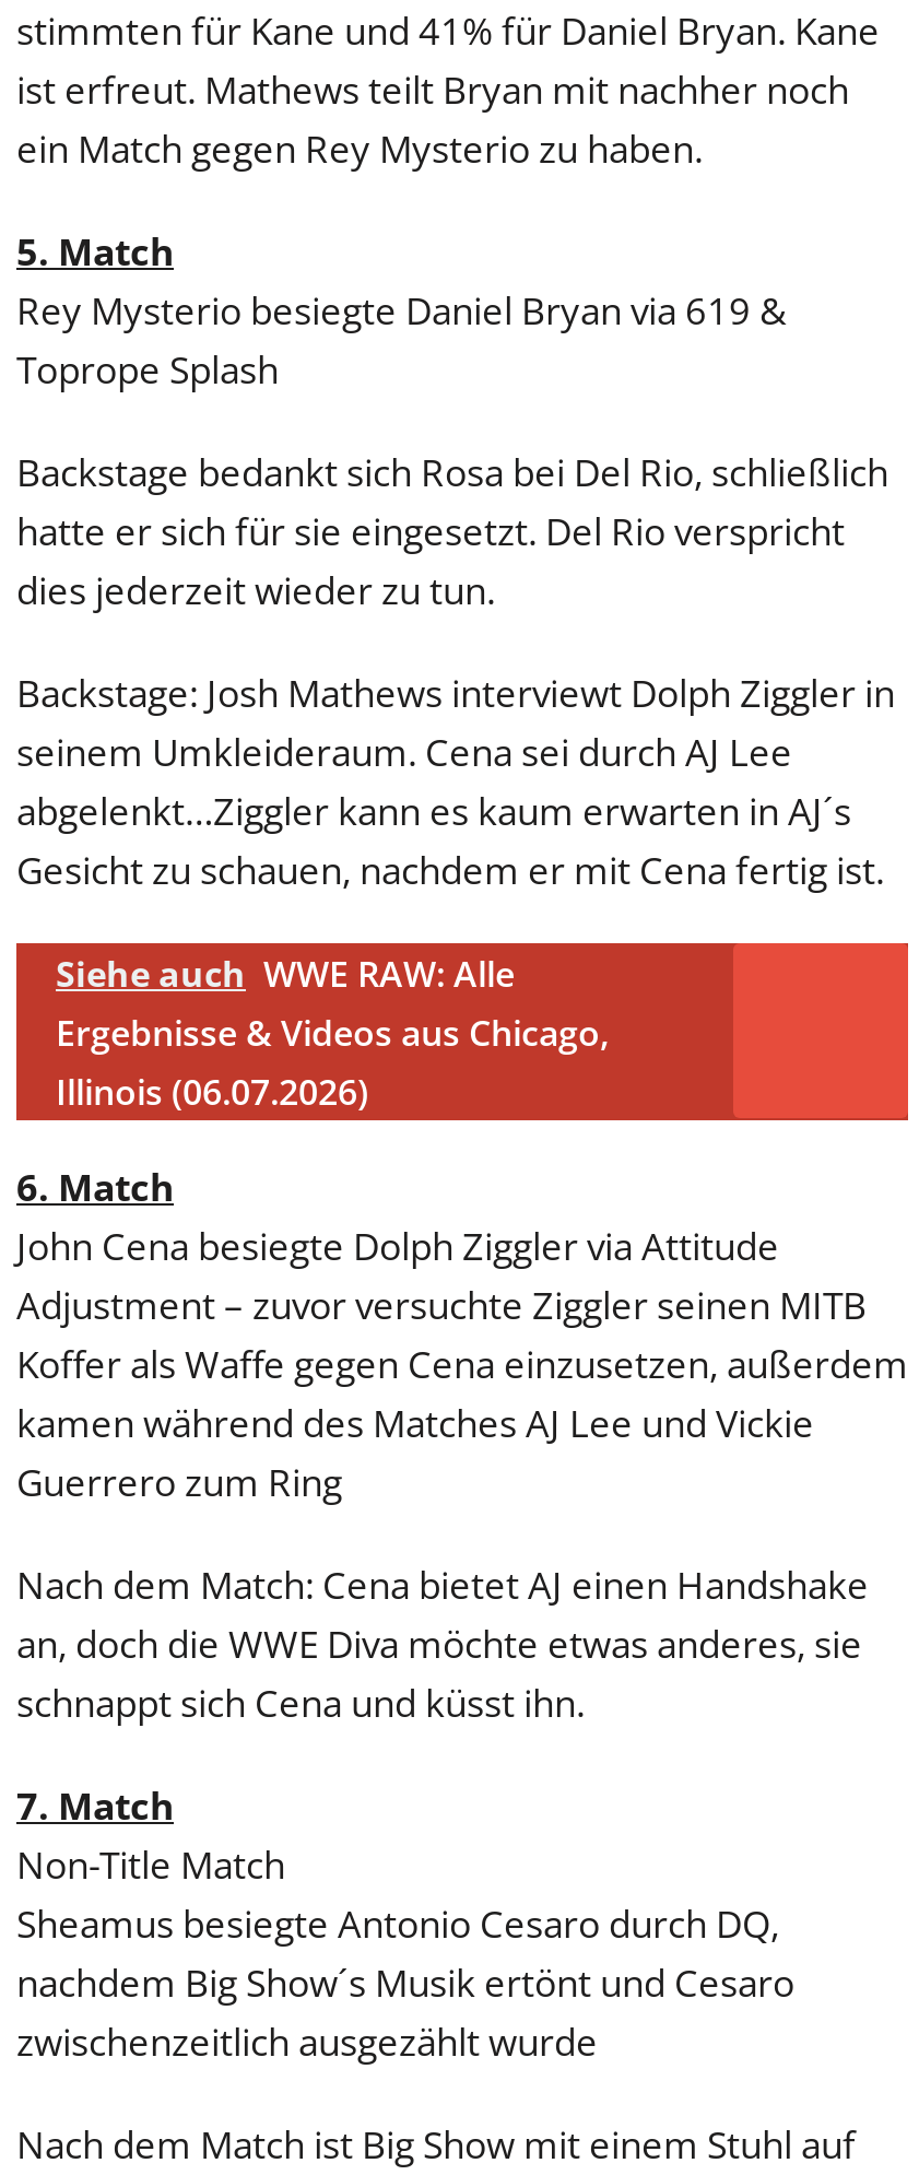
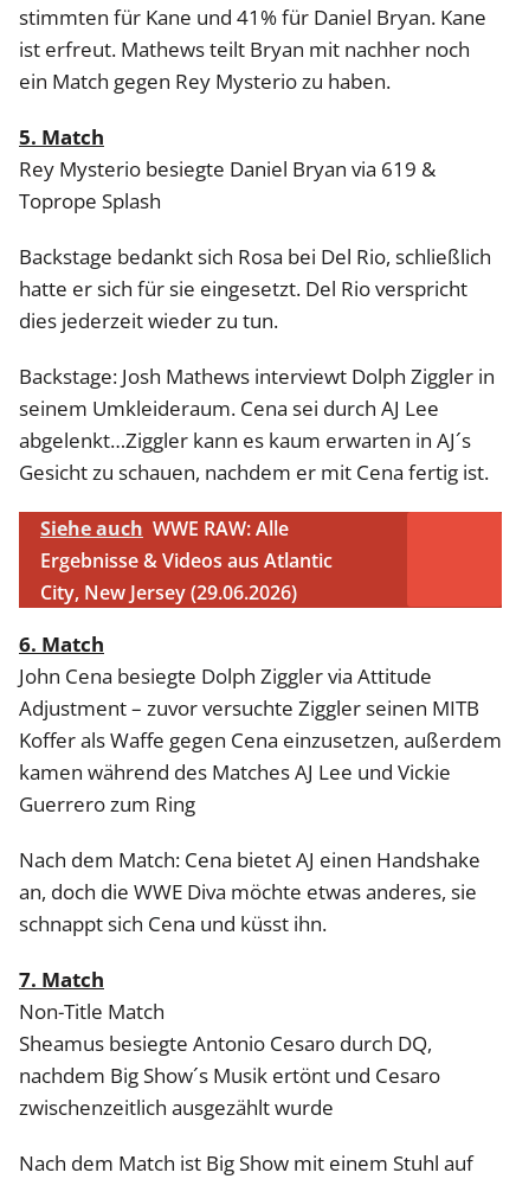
- Ergebnisse & Videos aus Chicago,
- Illinois (06.07.2026)
+ Ergebnisse & Videos aus Atlantic
+ City, New Jersey (29.06.2026)
